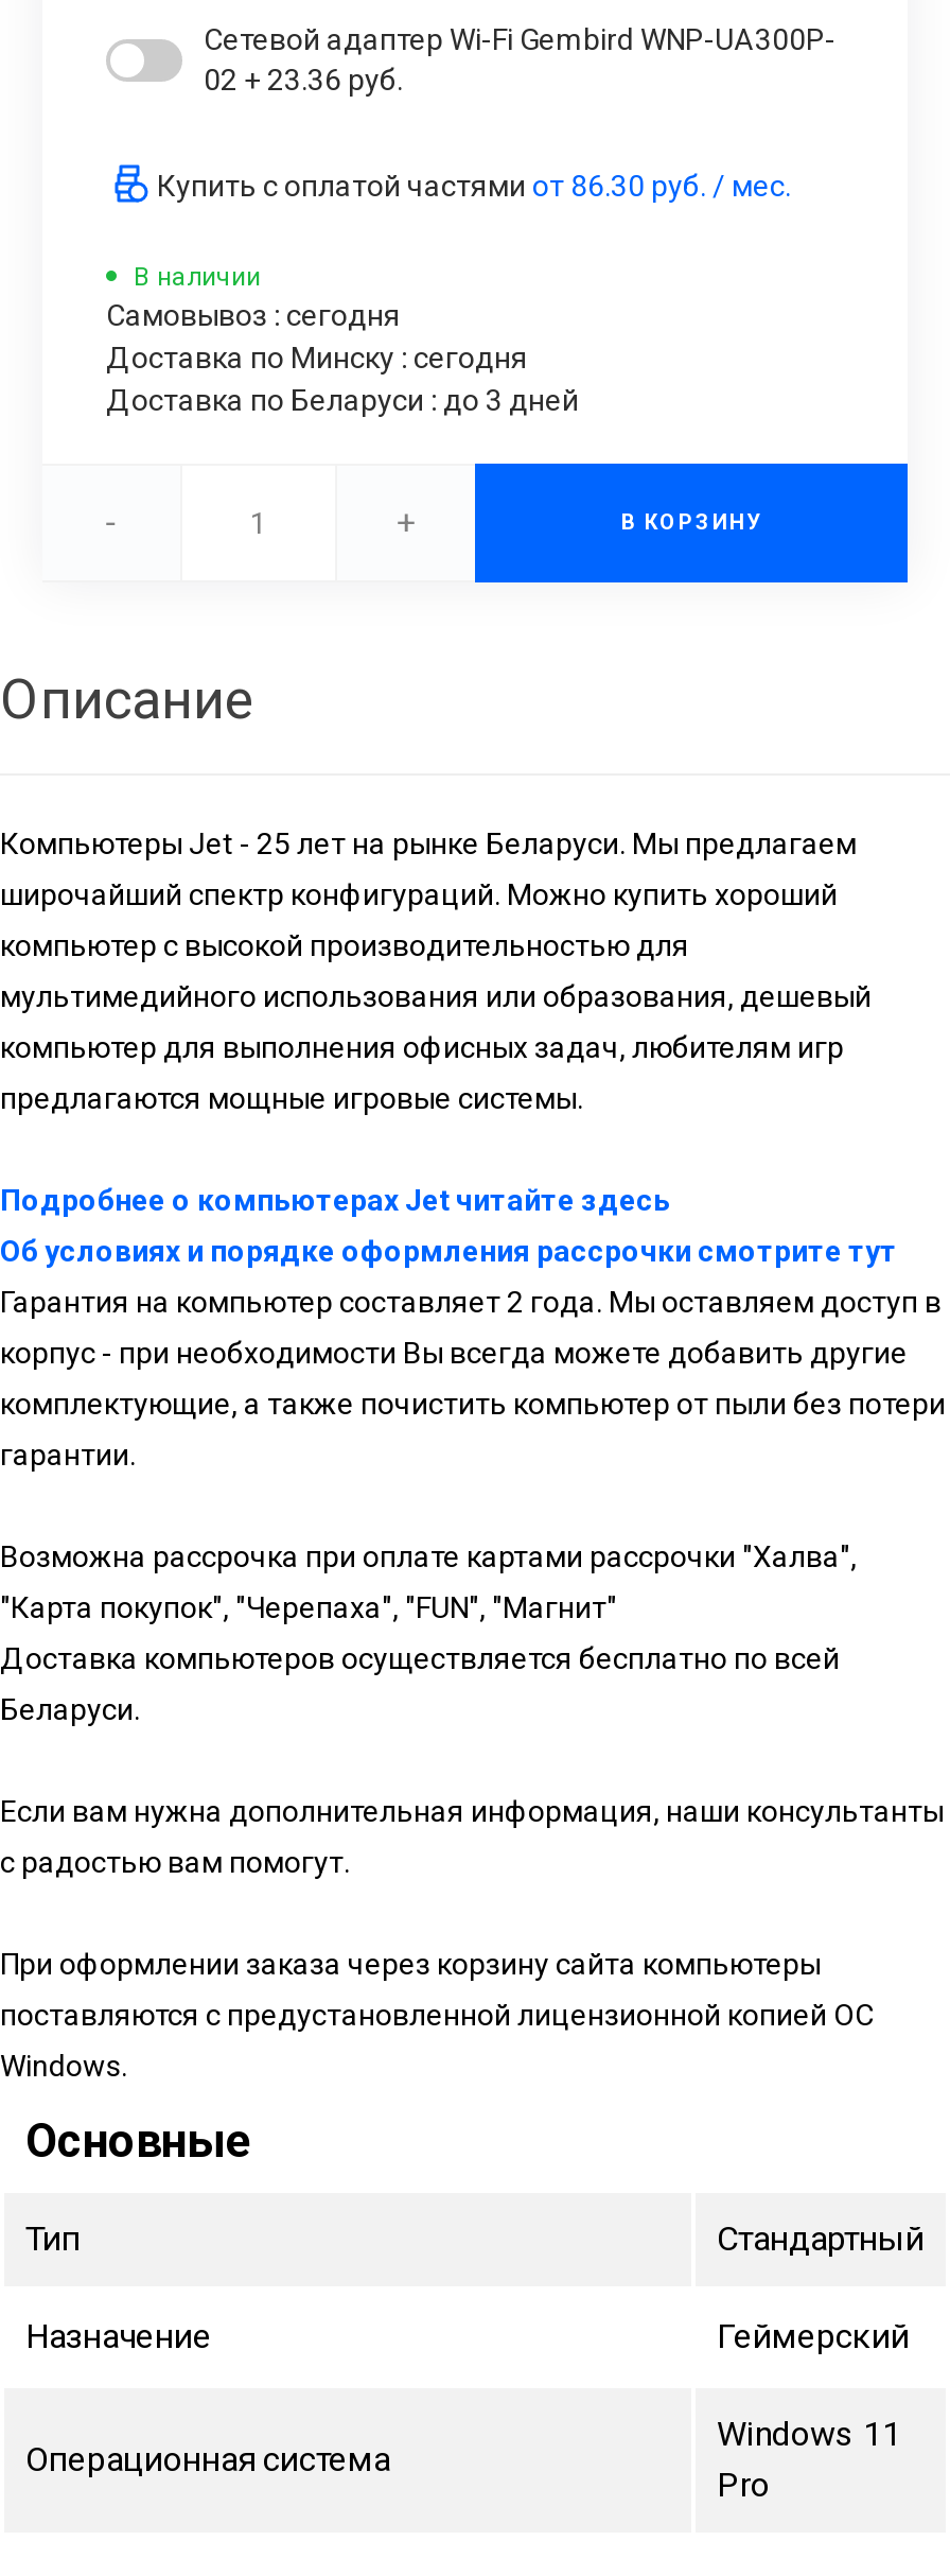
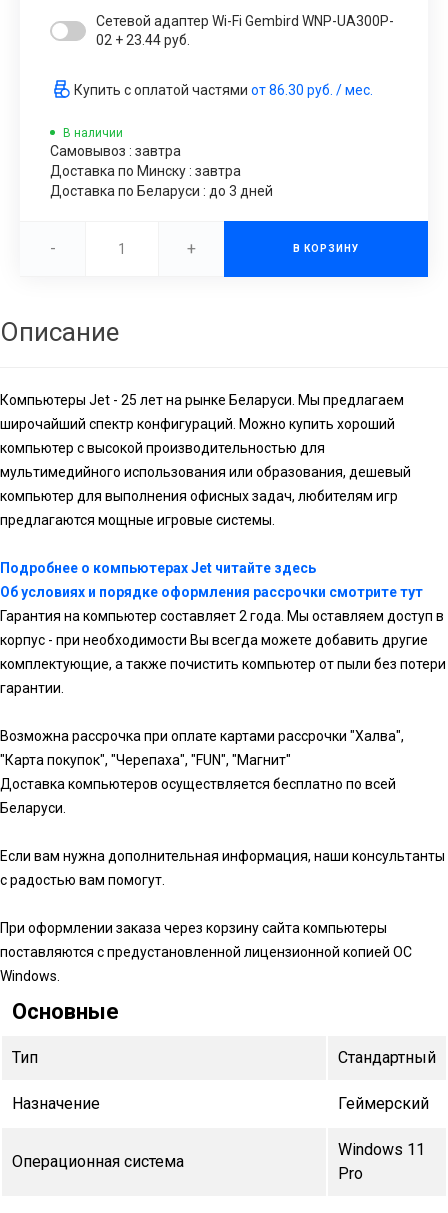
- 02 + 23.36 руб.
+ 02 + 23.44 руб.

- Самовывоз : сегодня
+ Самовывоз : завтра

- Доставка по Минску : сегодня
+ Доставка по Минску : завтра
